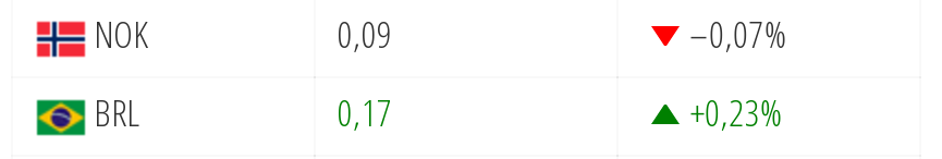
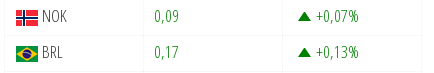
- –0,07%
+ +0,07%

- +0,23%
+ +0,13%
